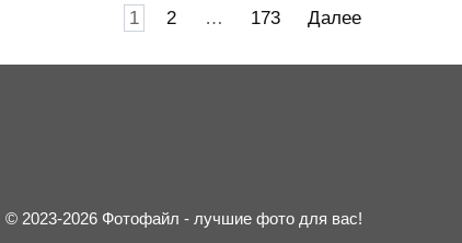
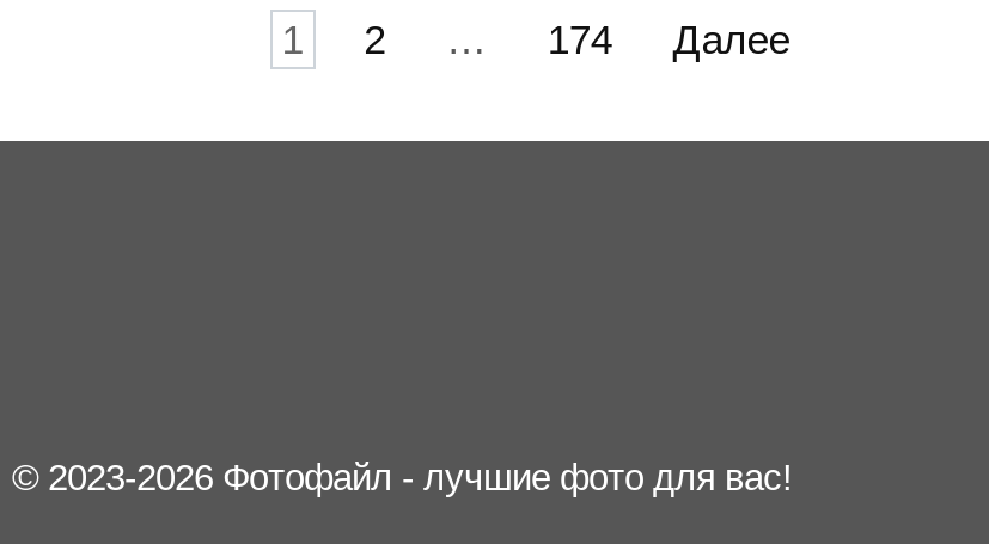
- 173
+ 174
